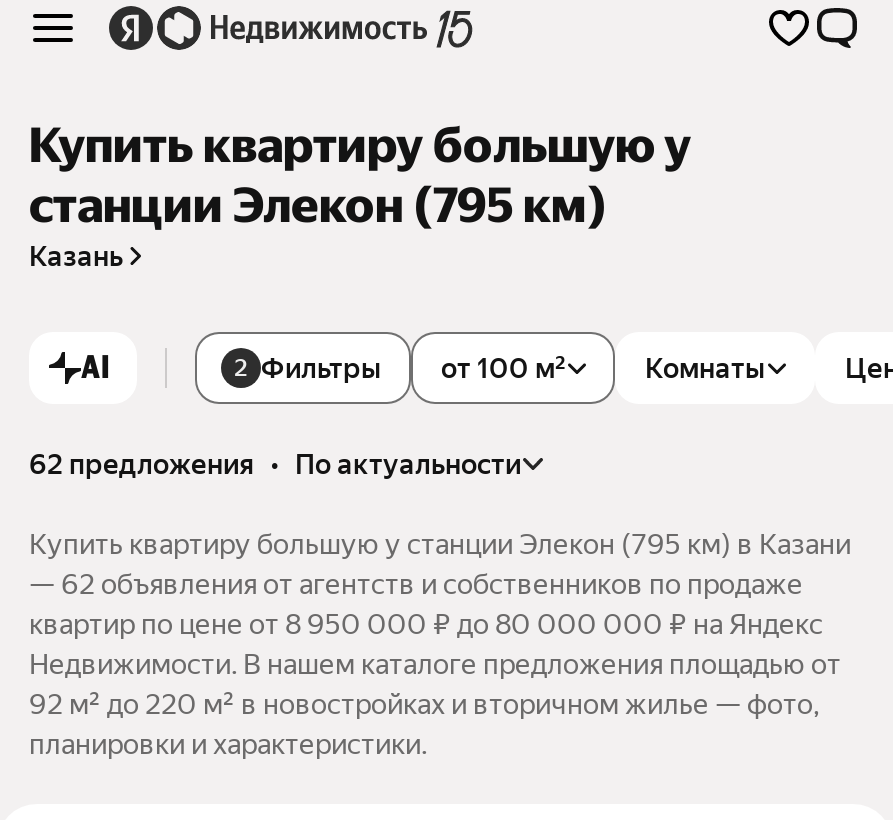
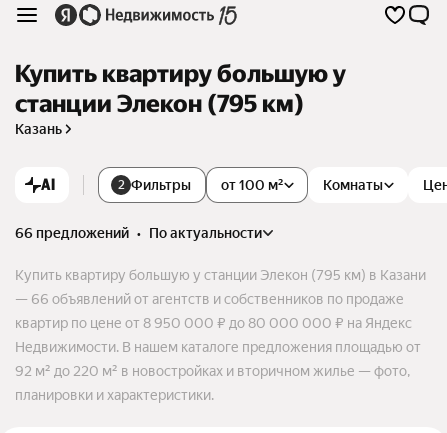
- 62 предложения • по актуальности
+ 66 предложений • по актуальности

- — 62 объявления от агентств и собственников по продаже
+ — 66 объявлений от агентств и собственников по продаже
